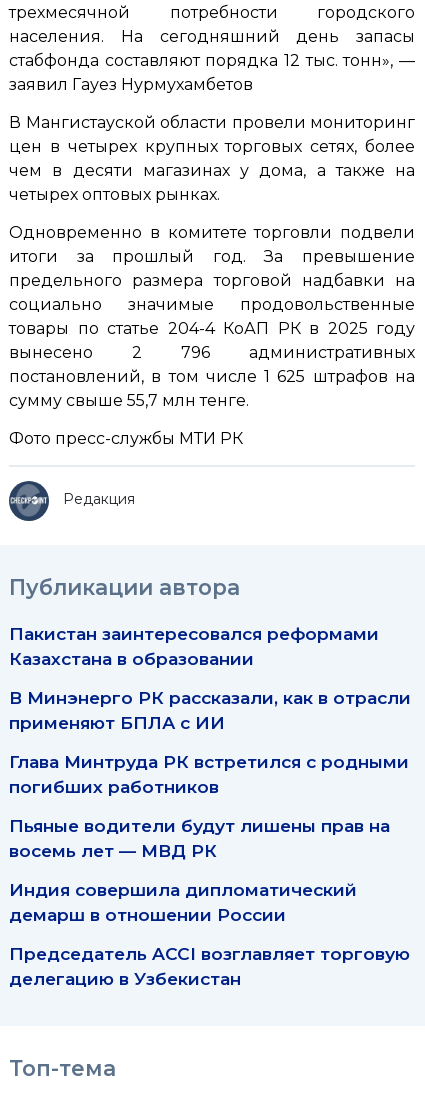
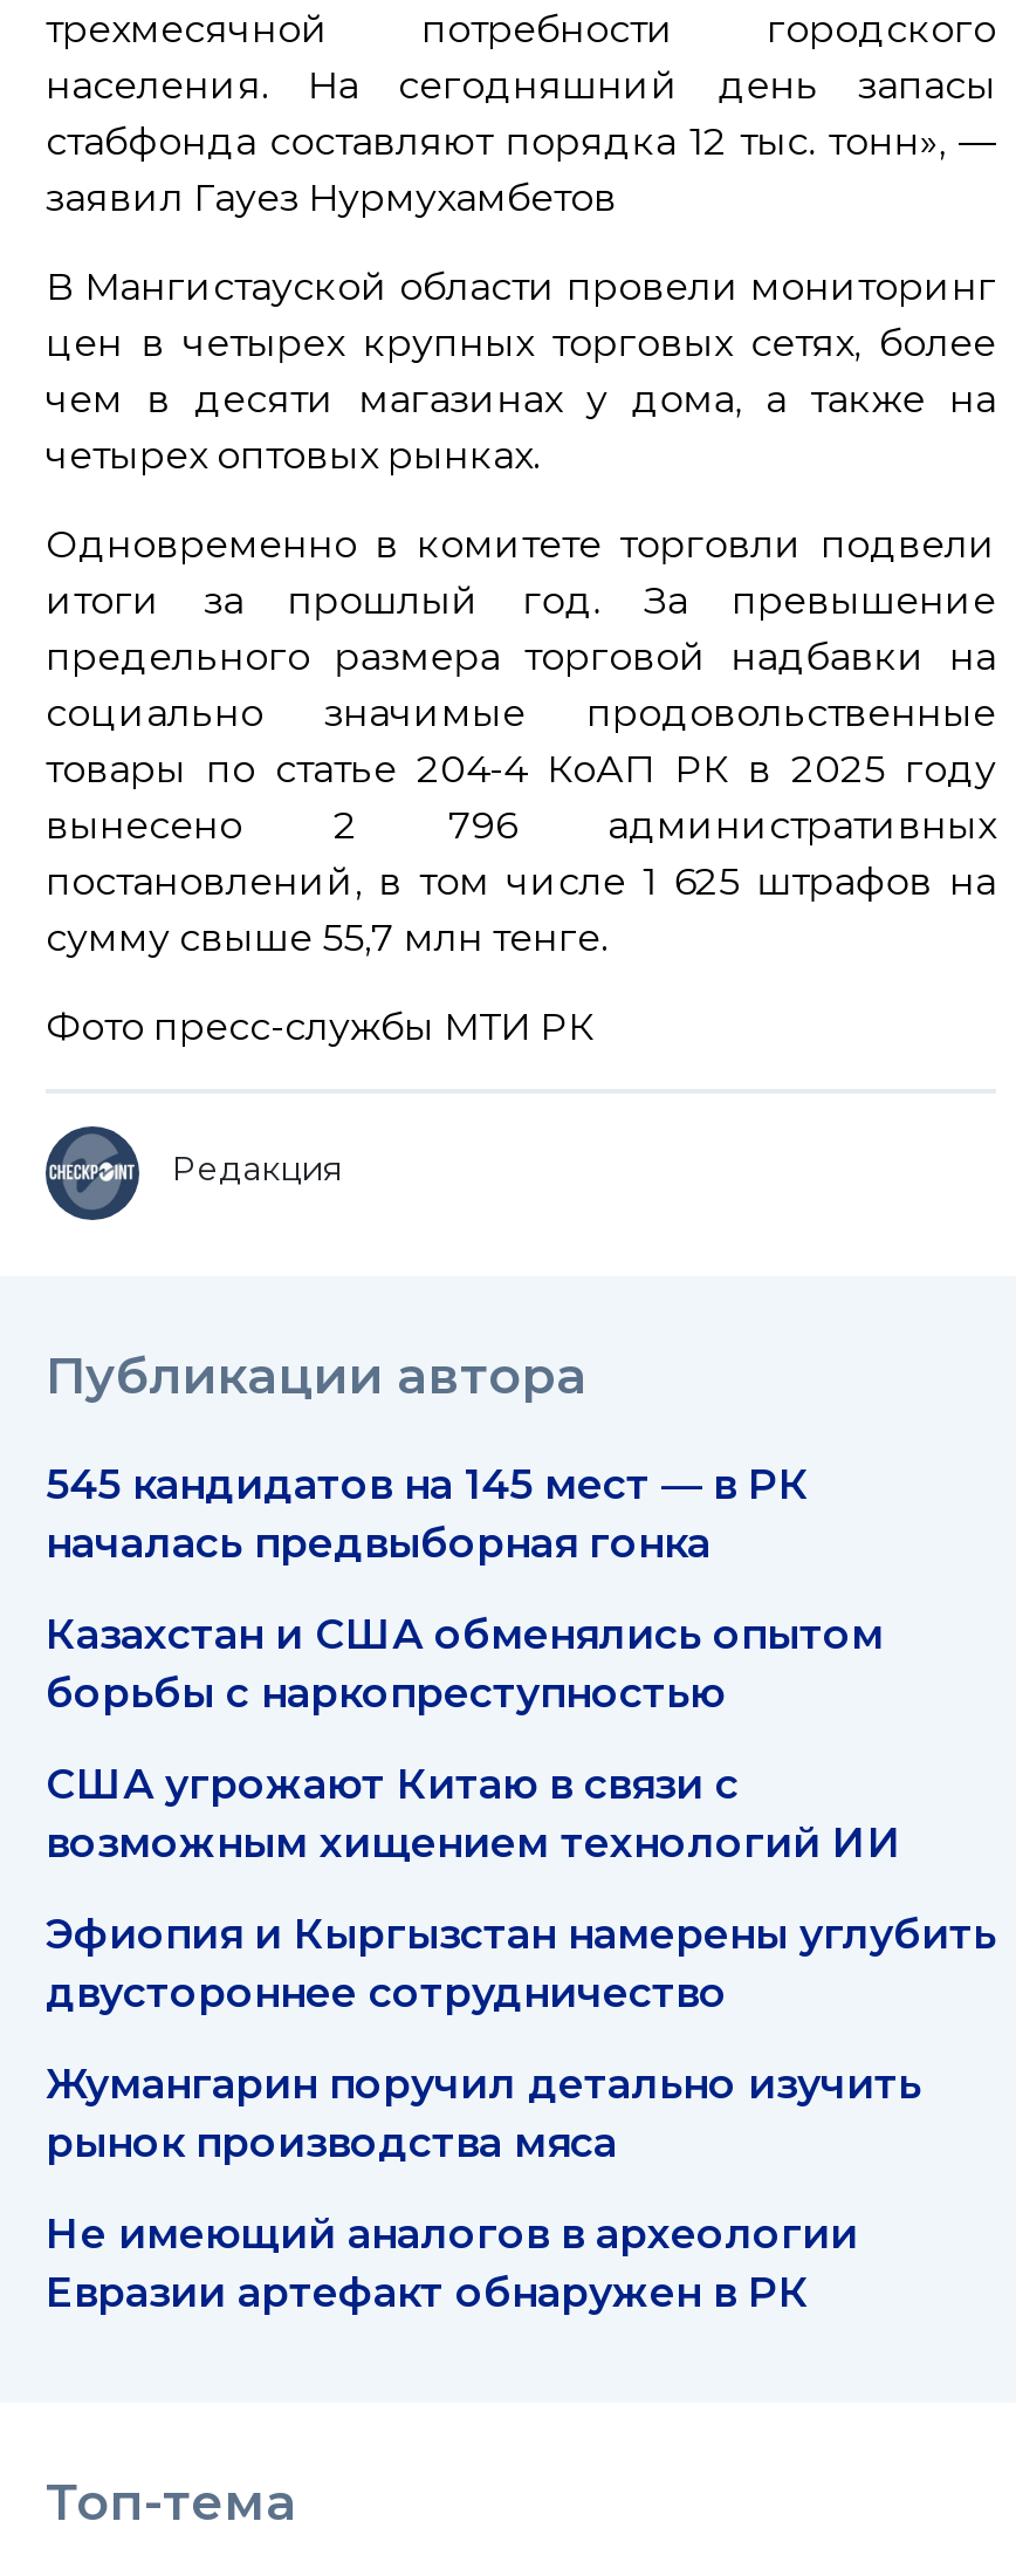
- Пакистан заинтересовался реформами
- Казахстана в образовании
+ 545 кандидатов на 145 мест — в РК
+ началась предвыборная гонка

- В Минэнерго РК рассказали, как в отрасли
- применяют БПЛА с ИИ
+ Казахстан и США обменялись опытом
+ борьбы с наркопреступностью

- Глава Минтруда РК встретился с родными
- погибших работников
+ США угрожают Китаю в связи с
+ возможным хищением технологий ИИ

- Пьяные водители будут лишены прав на
- восемь лет — МВД РК
+ Эфиопия и Кыргызстан намерены углубить
+ двустороннее сотрудничество

- Индия совершила дипломатический
- демарш в отношении России
+ Жумангарин поручил детально изучить
+ рынок производства мяса

- Председатель ACCI возглавляет торговую
- делегацию в Узбекистан
+ Не имеющий аналогов в археологии
+ Евразии артефакт обнаружен в РК
